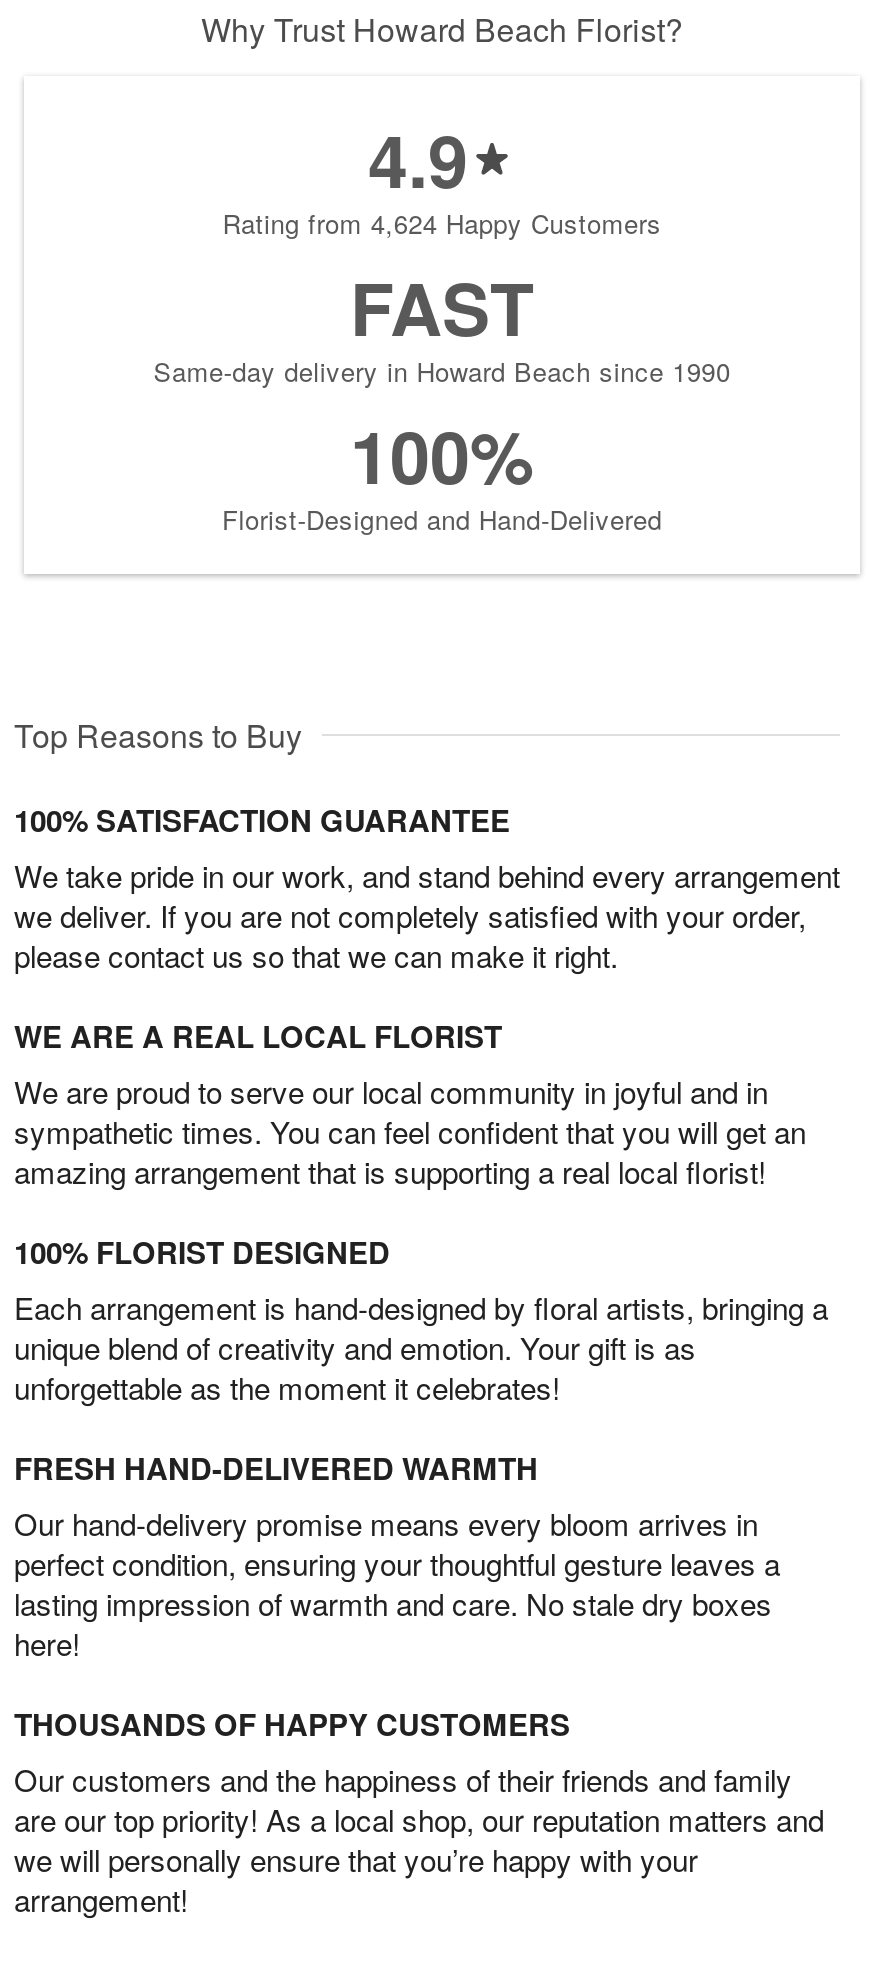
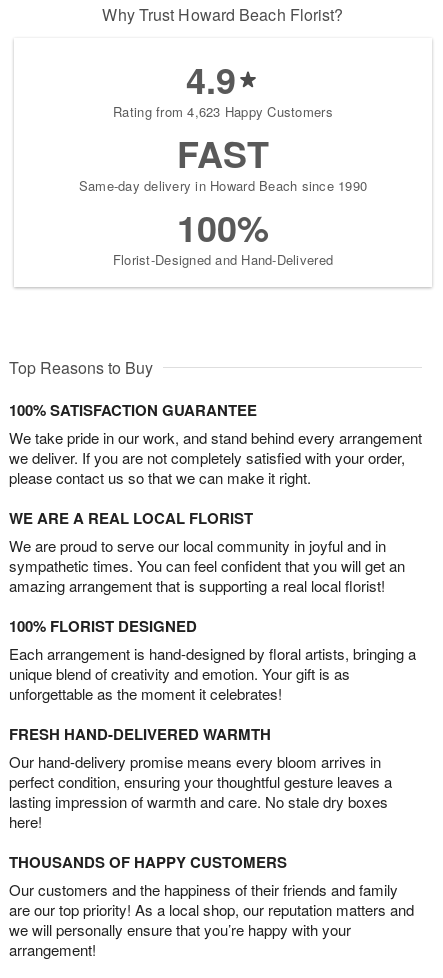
- Rating from 4,624 Happy Customers
+ Rating from 4,623 Happy Customers
